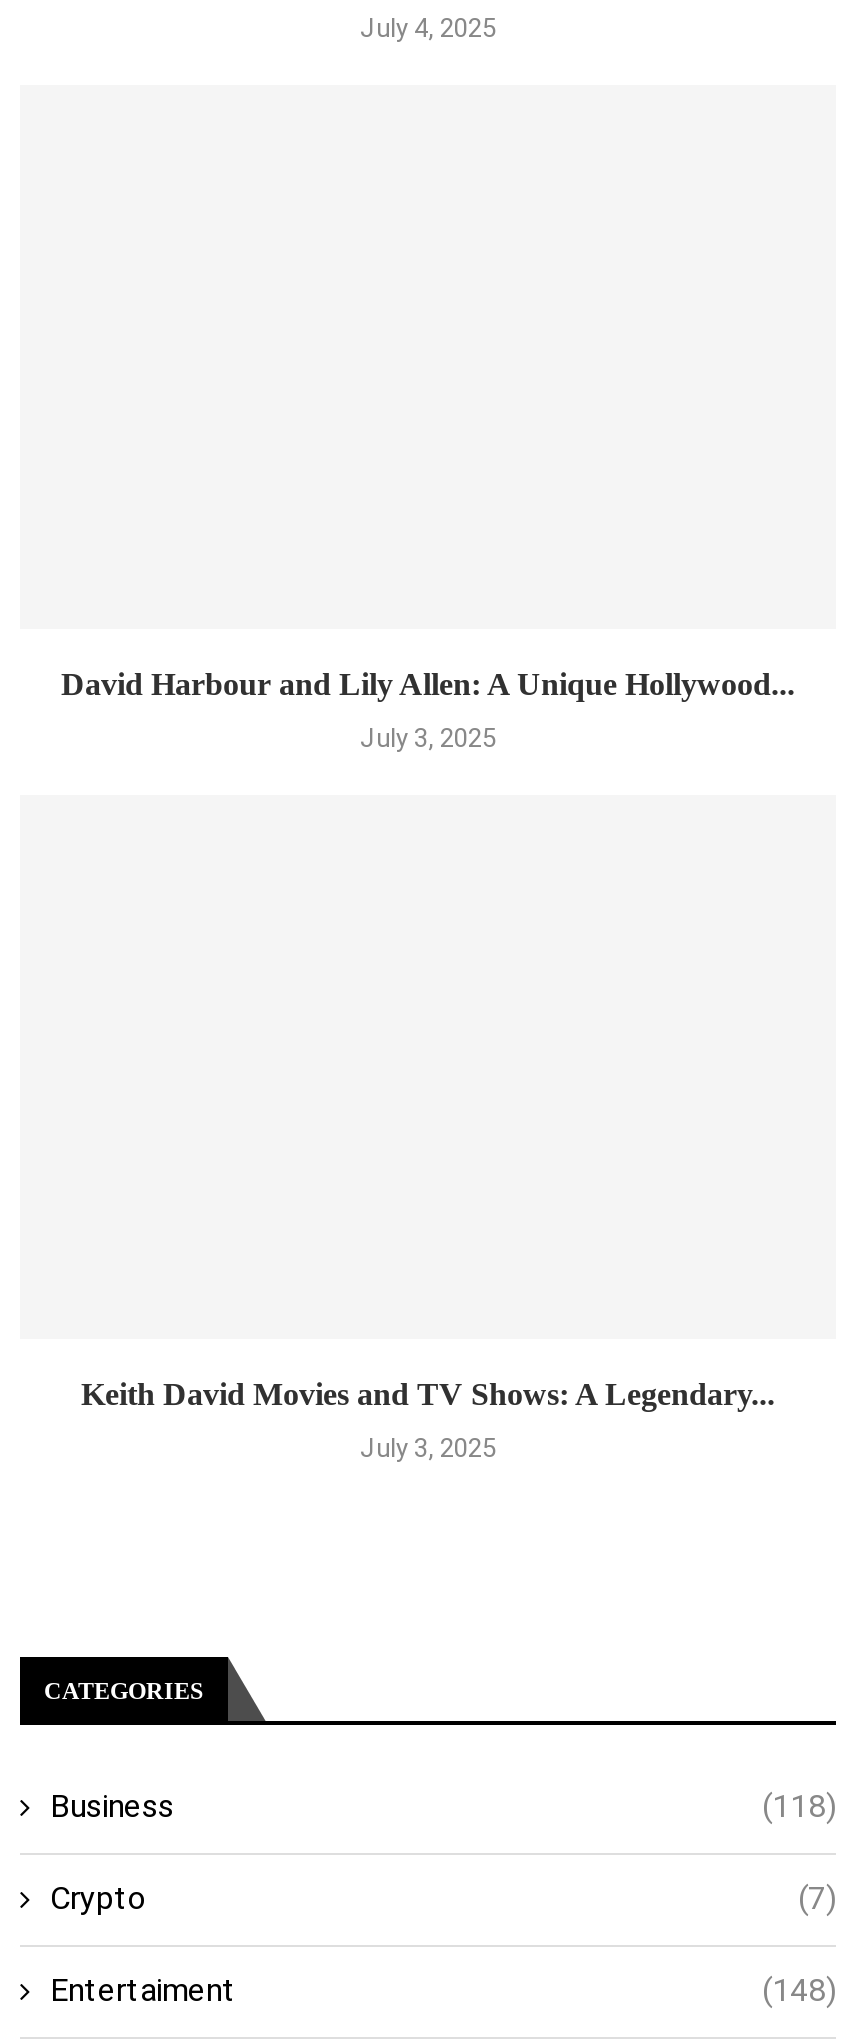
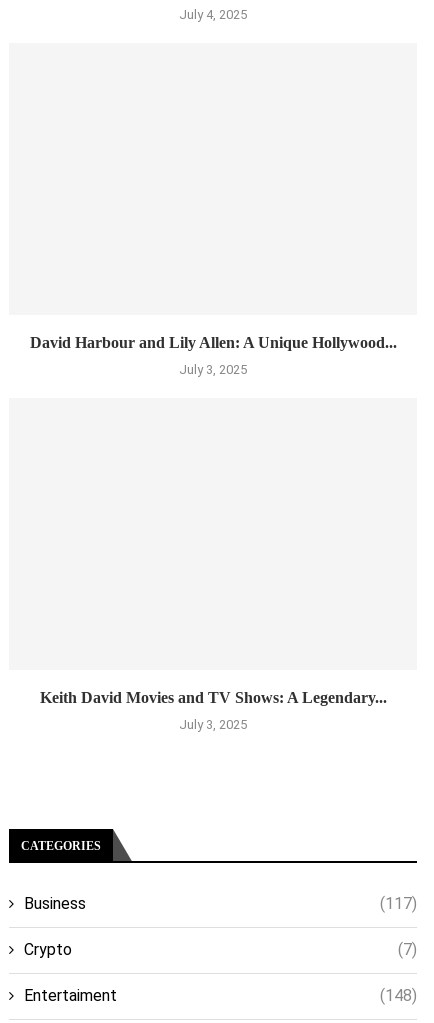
- (118)
+ (117)
